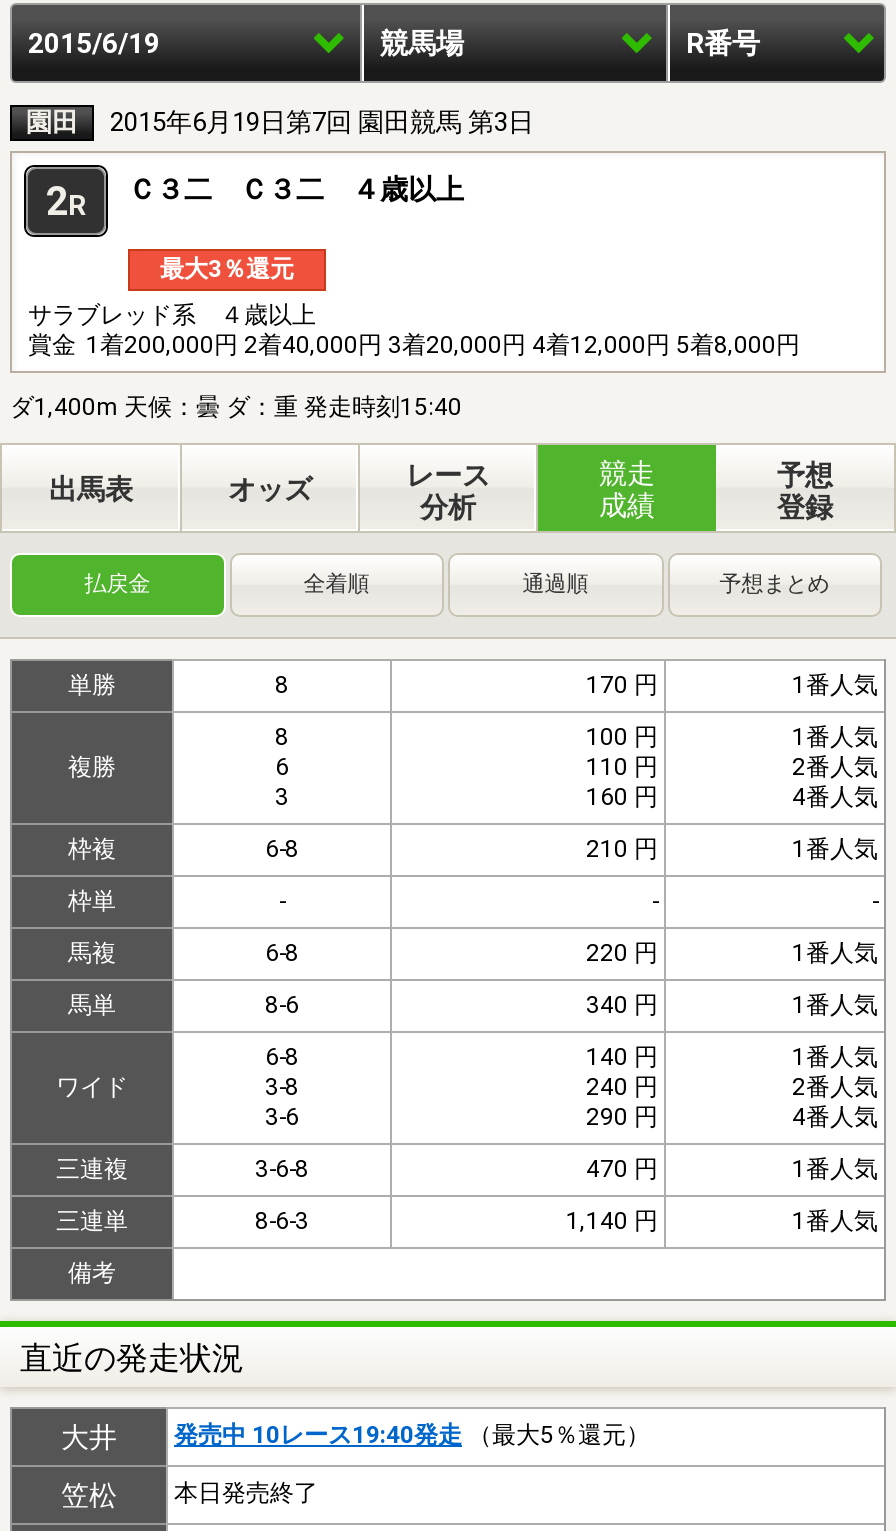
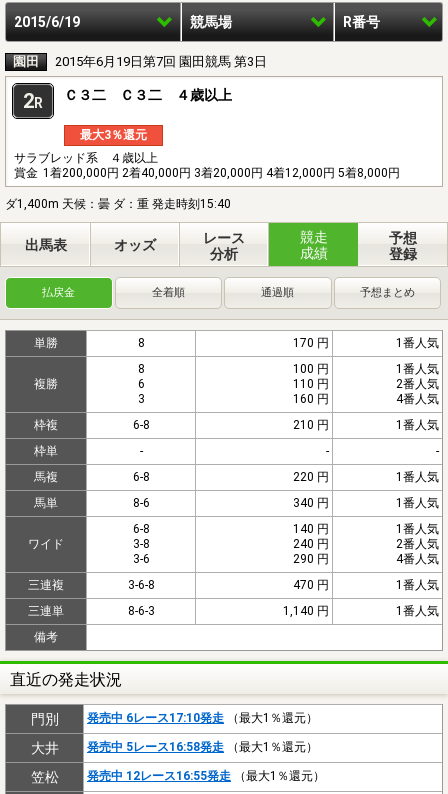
+ 門別
+ 発売中 6レース17:10発走（最大1％還元）

- 発売中 10レース19:40発走（最大5％還元）
+ 発売中 5レース16:58発走（最大1％還元）

- 本日発売終了
+ 発売中 12レース16:55発走（最大1％還元）
